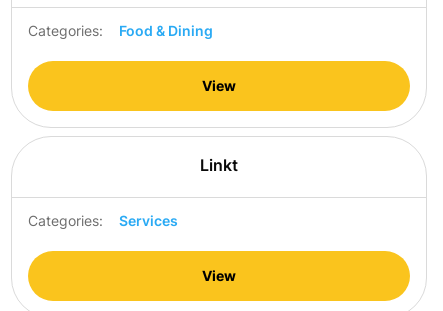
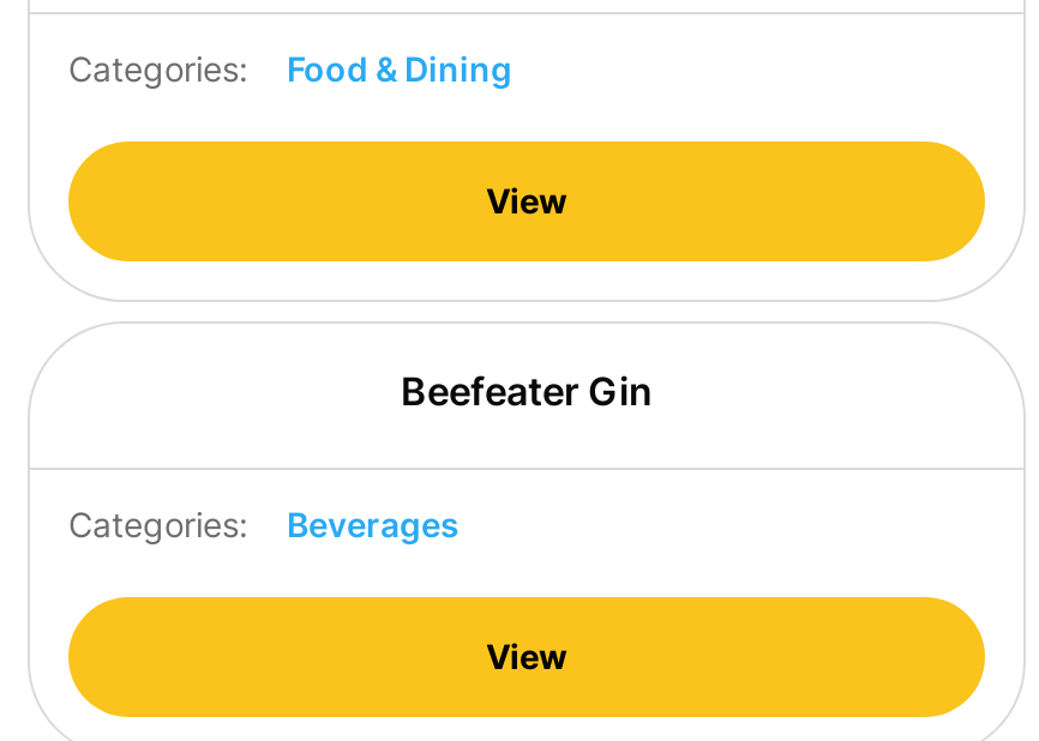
- Linkt
+ Beefeater Gin

- Services
+ Beverages
